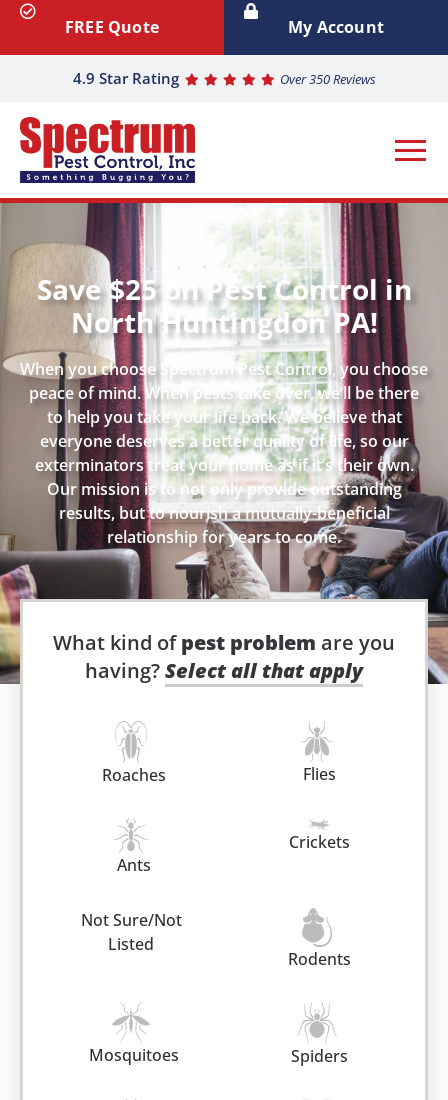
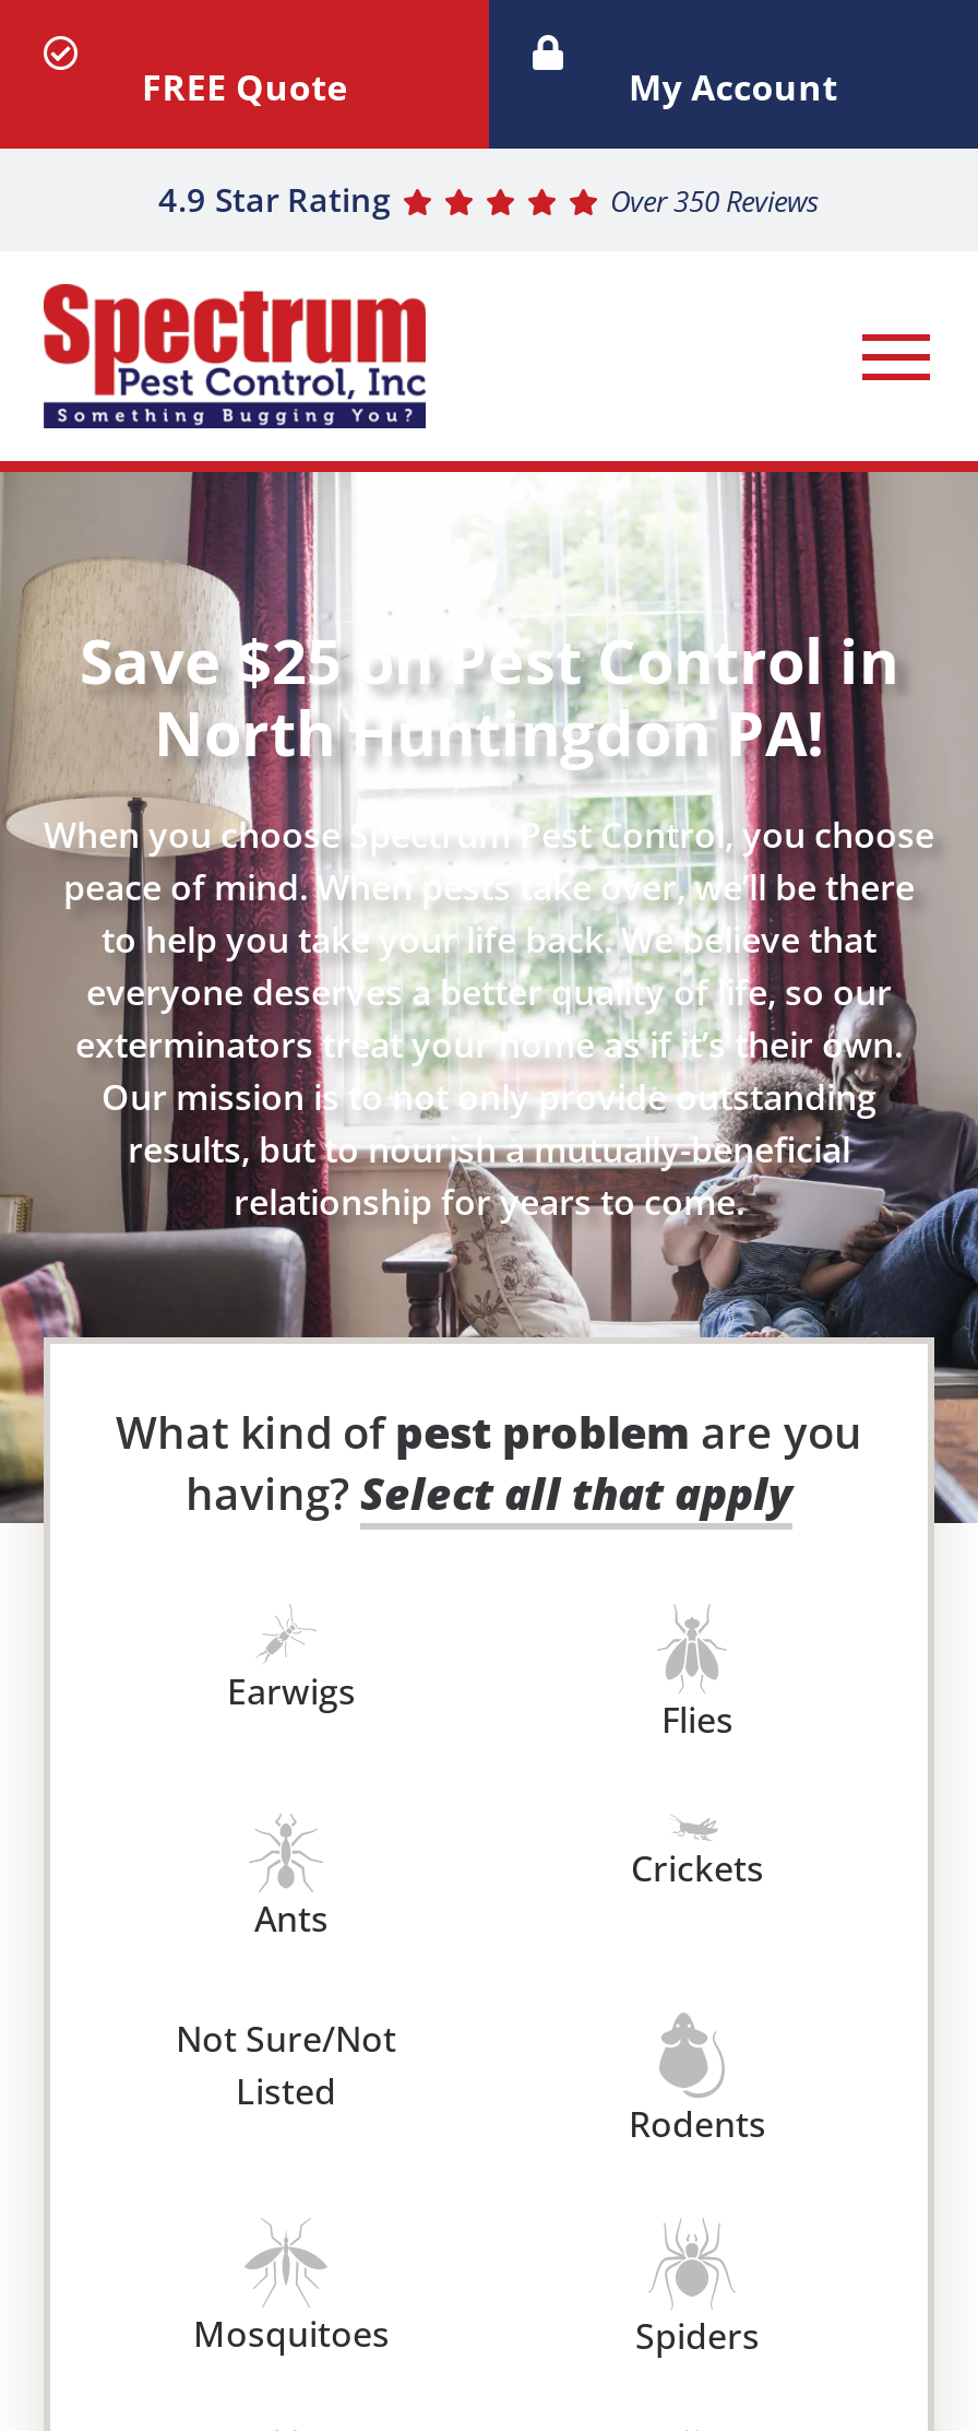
- Roaches
+ Earwigs
